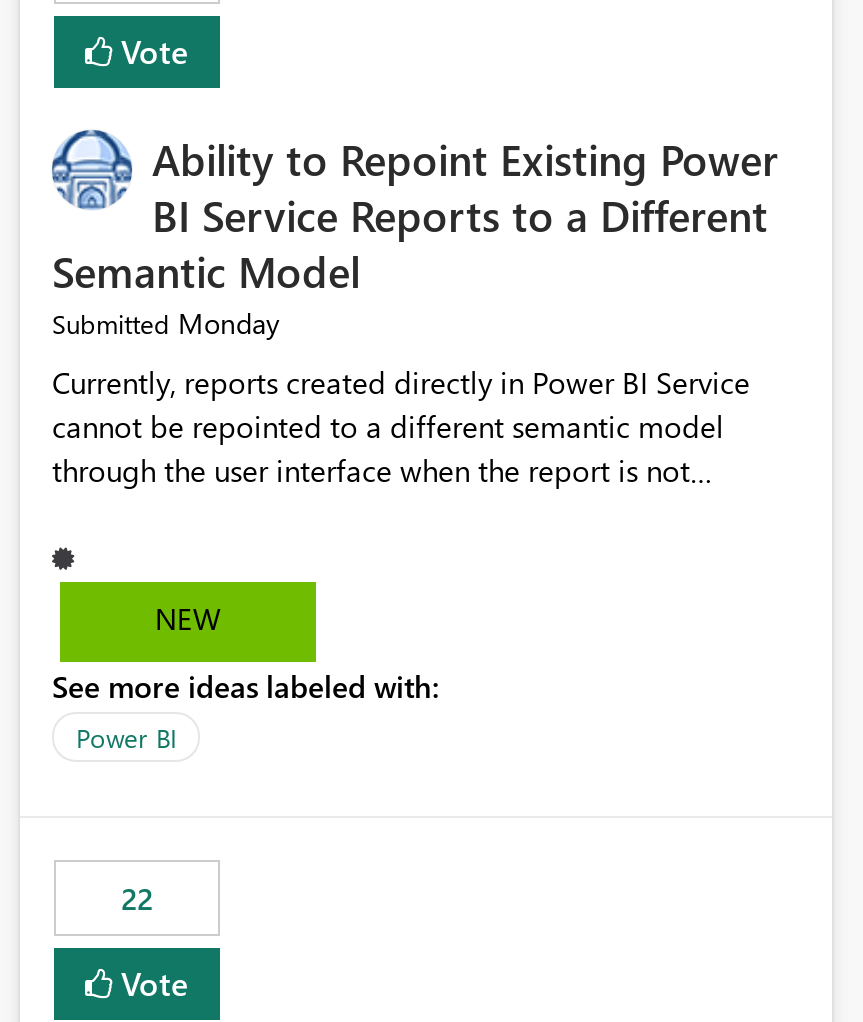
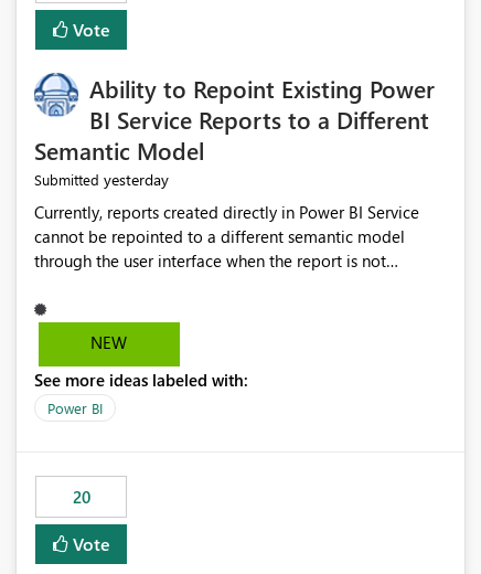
- Submitted Monday
+ Submitted yesterday

- 22
+ 20
